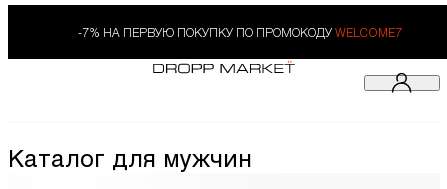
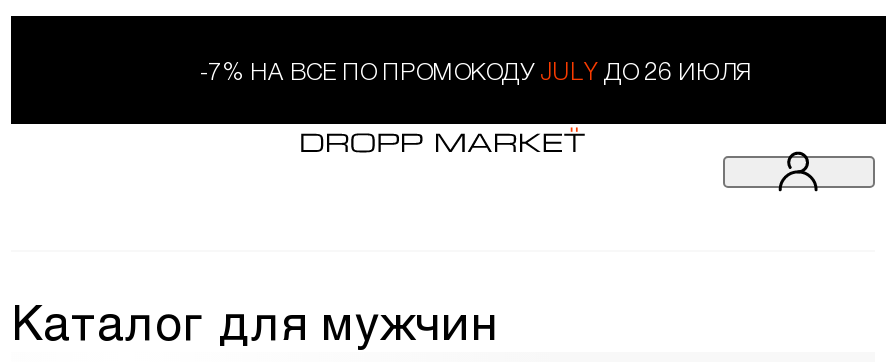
- -7% НА ПЕРВУЮ ПОКУПКУ ПО ПРОМОКОДУ WELCOME7
+ -7% НА ВСЕ ПО ПРОМОКОДУ JULY ДО 26 ИЮЛЯ
